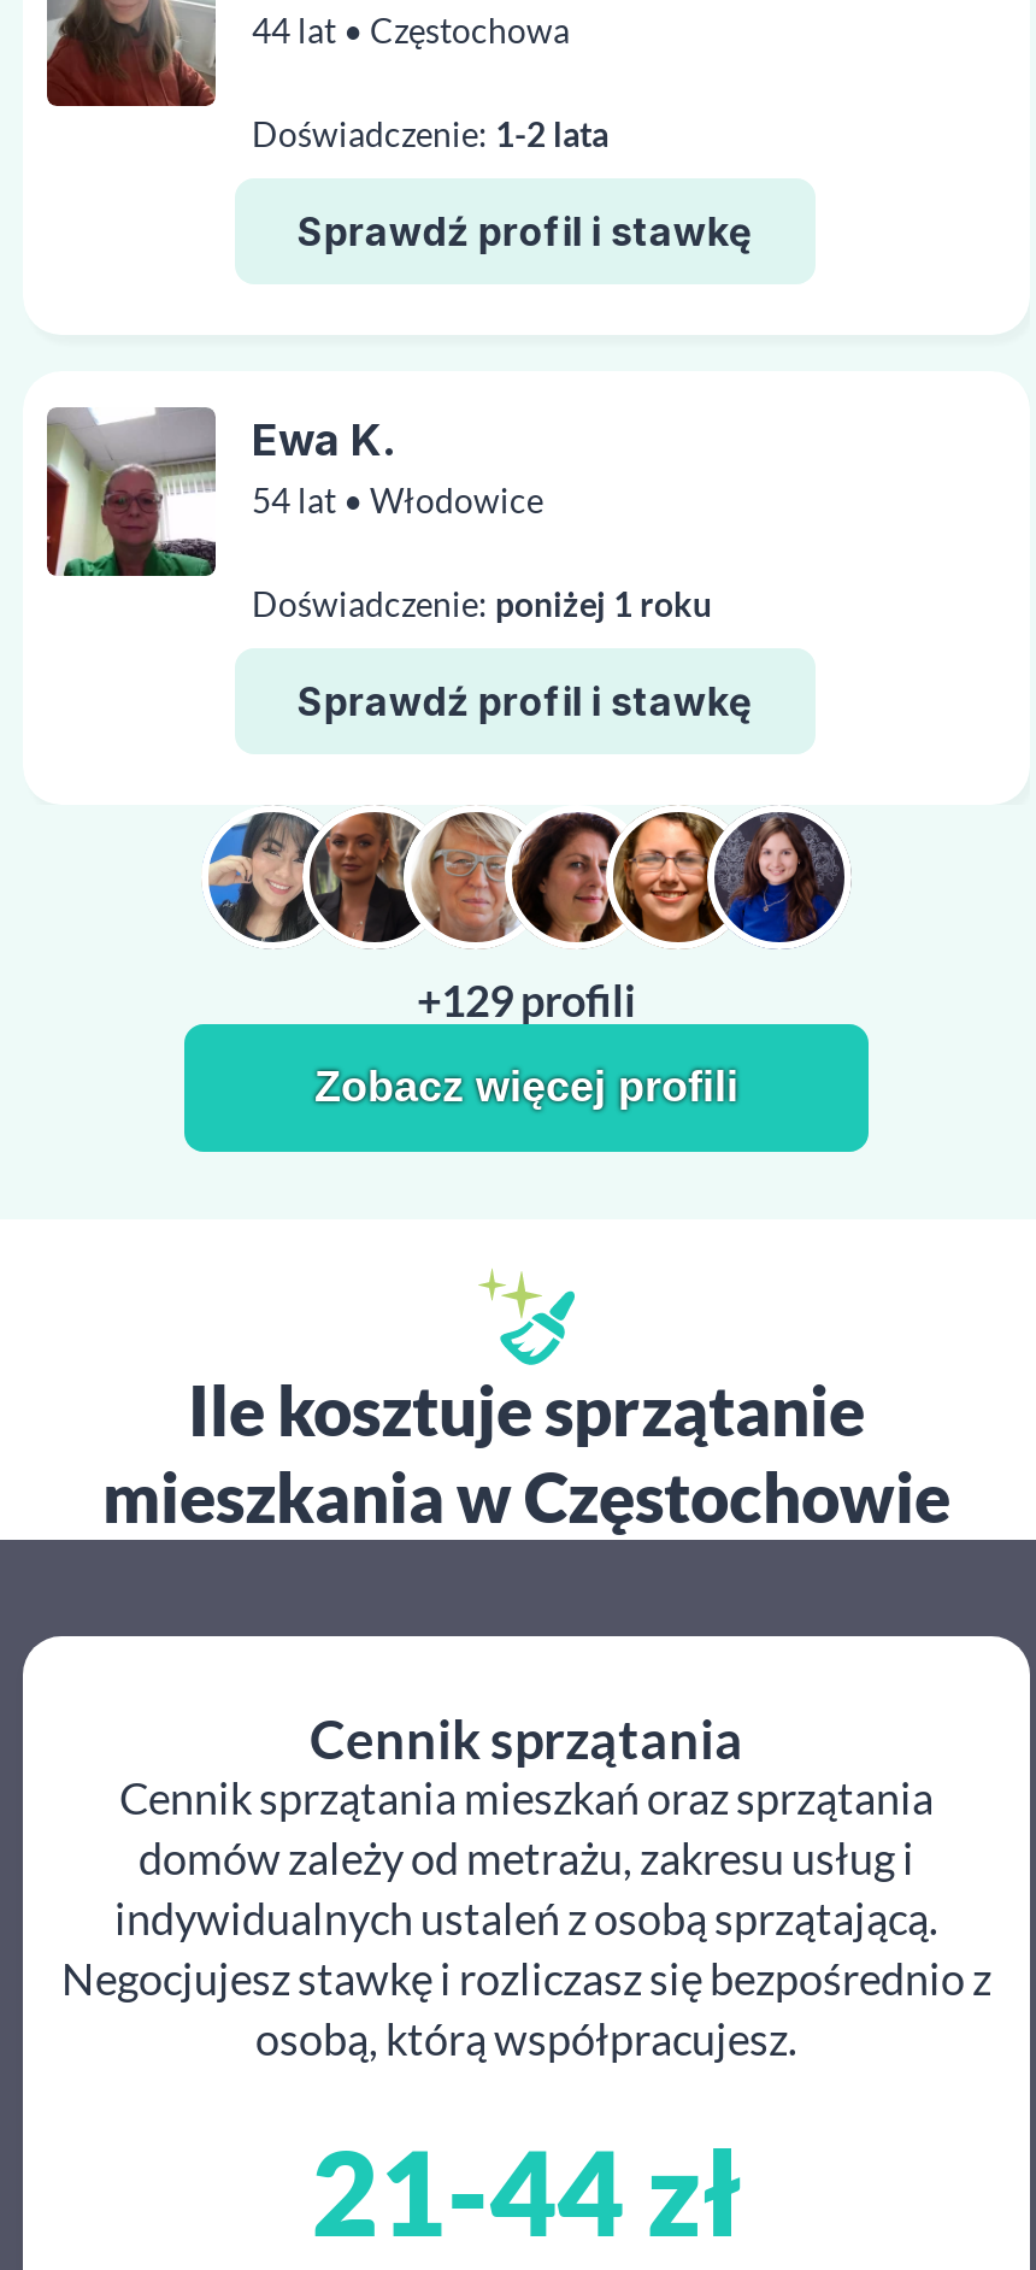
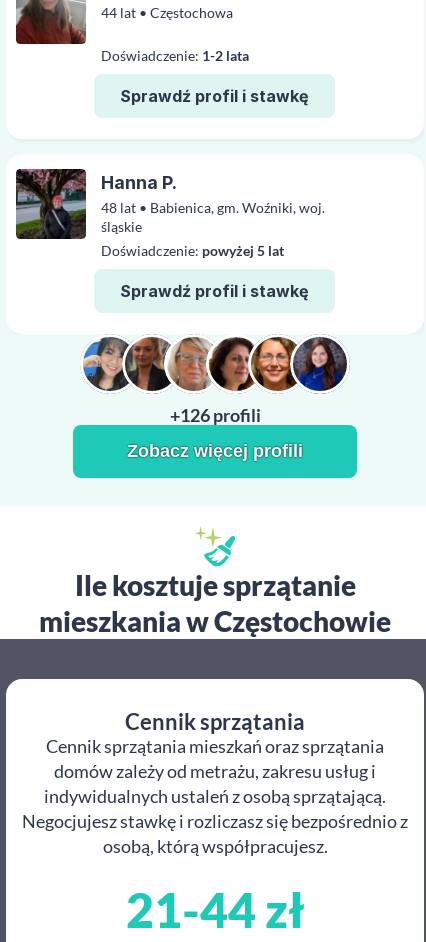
- [image]
- 54 lat • Włodowice
- Doświadczenie: poniżej 1 roku
+ [image]
+ 48 lat • Babienica, gm. Woźniki, woj.
+ śląskie
+ Doświadczenie: powyżej 5 lat

- Ewa K.
+ Hanna P.

- +129 profili
+ +126 profili
